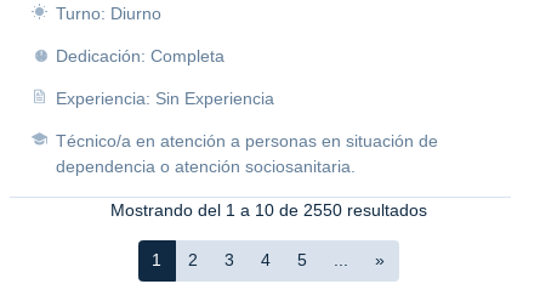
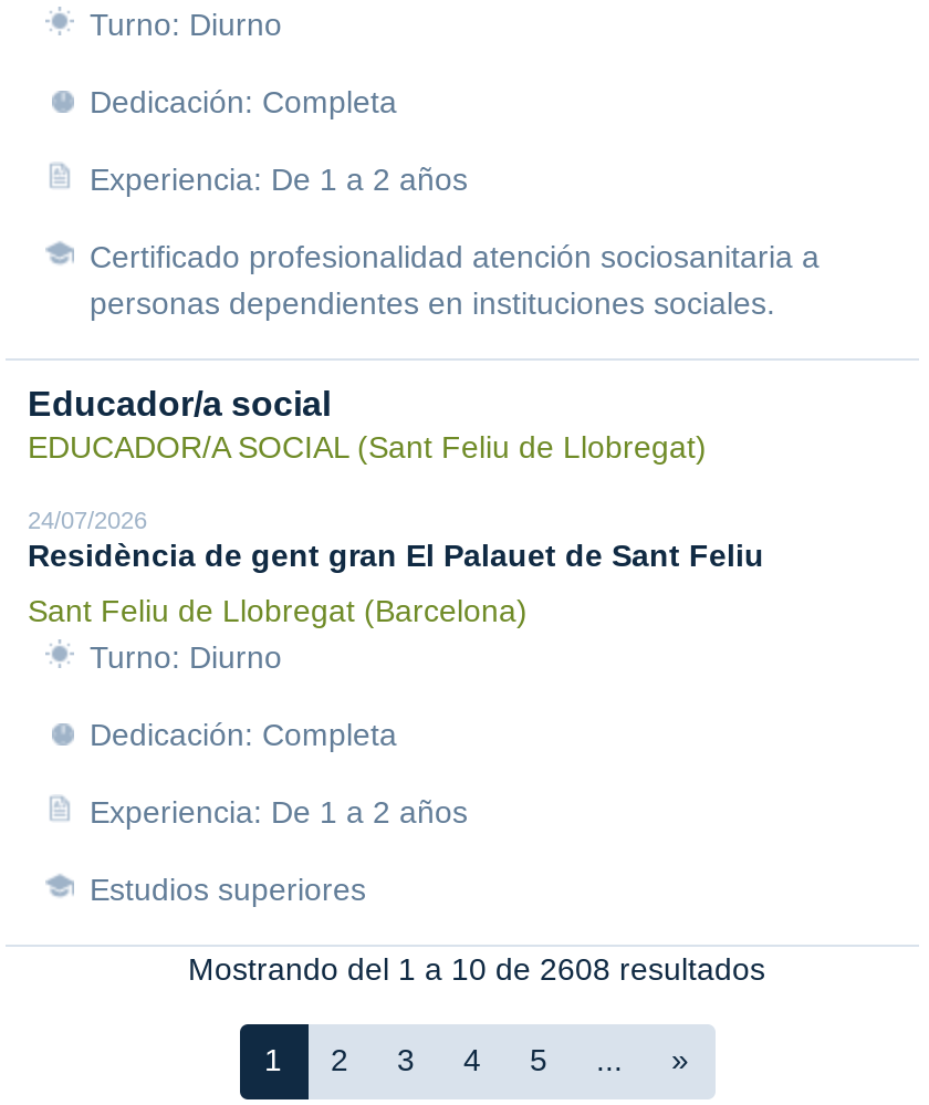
- Experiencia: Sin Experiencia
- Técnico/a en atención a personas en situación de
- dependencia o atención sociosanitaria.
- Mostrando del 1 a 10 de 2550 resultados
+ Experiencia: De 1 a 2 años
+ Certificado profesionalidad atención sociosanitaria a
+ personas dependientes en instituciones sociales.
+ Educador/a social
+ EDUCADOR/A SOCIAL (Sant Feliu de Llobregat)
+ 24/07/2026
+ Residència de gent gran El Palauet de Sant Feliu
+ Sant Feliu de Llobregat (Barcelona)
+ Turno: Diurno
+ Dedicación: Completa
+ Experiencia: De 1 a 2 años
+ Estudios superiores
+ Mostrando del 1 a 10 de 2608 resultados
